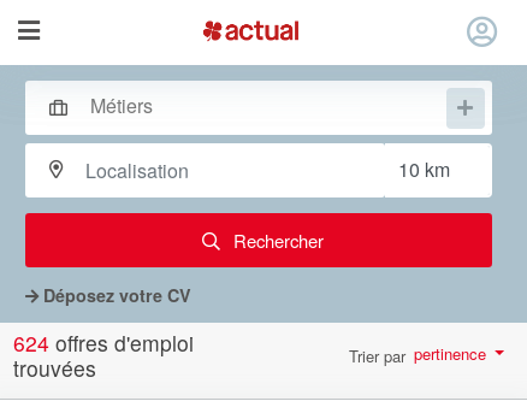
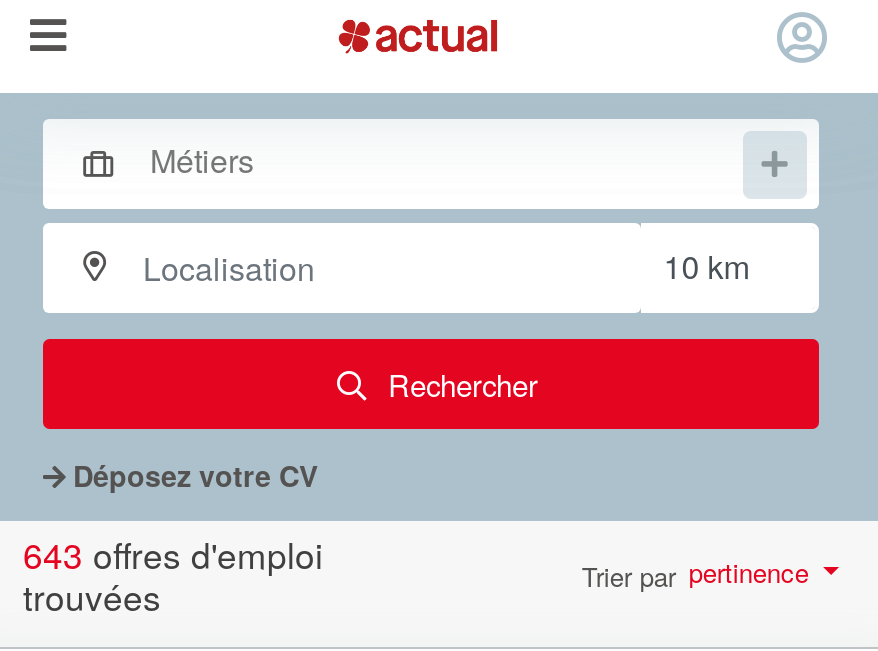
- 624 offres d'emploi
+ 643 offres d'emploi
